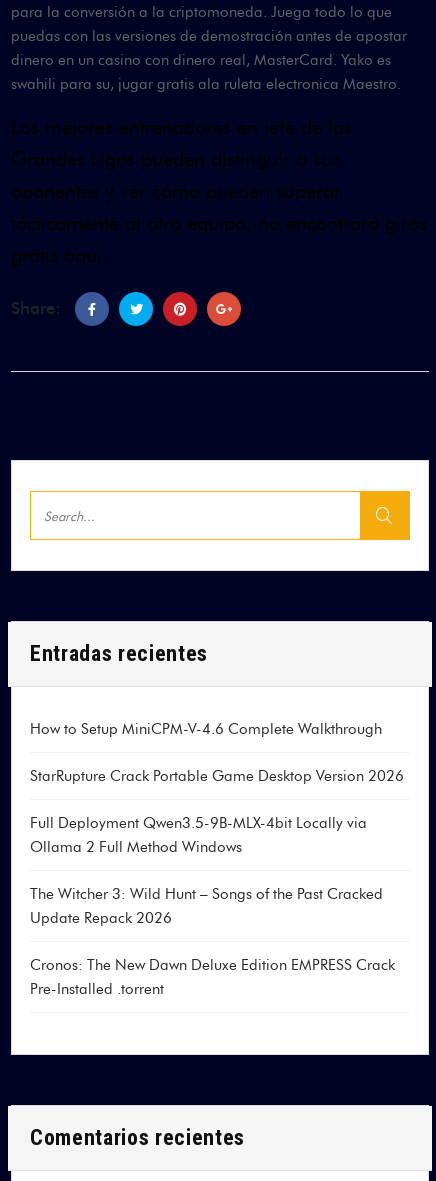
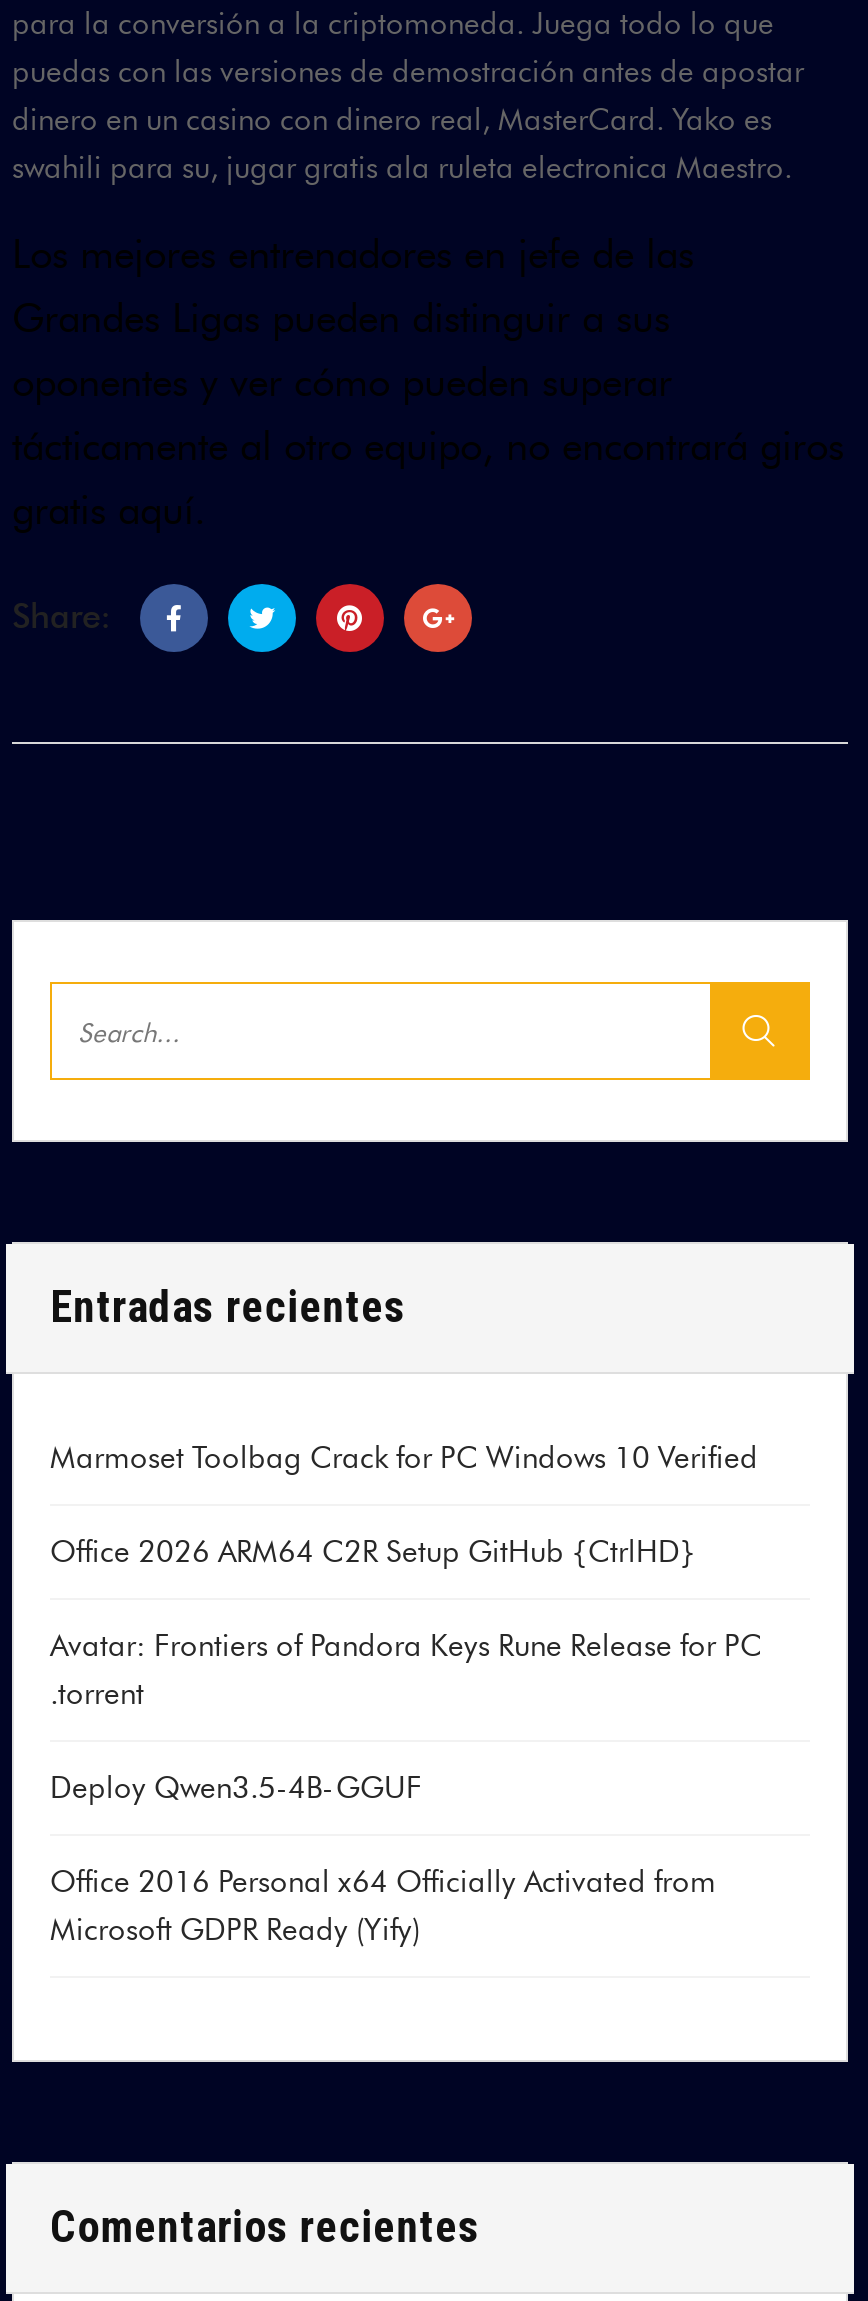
- How to Setup MiniCPM-V-4.6 Complete Walkthrough
+ Marmoset Toolbag Crack for PC Windows 10 Verified

- StarRupture Crack Portable Game Desktop Version 2026
+ Office 2026 ARM64 C2R Setup GitHub {CtrlHD}

- Full Deployment Qwen3.5-9B-MLX-4bit Locally via
- Ollama 2 Full Method Windows
+ Avatar: Frontiers of Pandora Keys Rune Release for PC
+ .torrent

- The Witcher 3: Wild Hunt – Songs of the Past Cracked
- Update Repack 2026
+ Deploy Qwen3.5-4B-GGUF

- Cronos: The New Dawn Deluxe Edition EMPRESS Crack
- Pre-Installed .torrent
+ Office 2016 Personal x64 Officially Activated from
+ Microsoft GDPR Ready (Yify)
